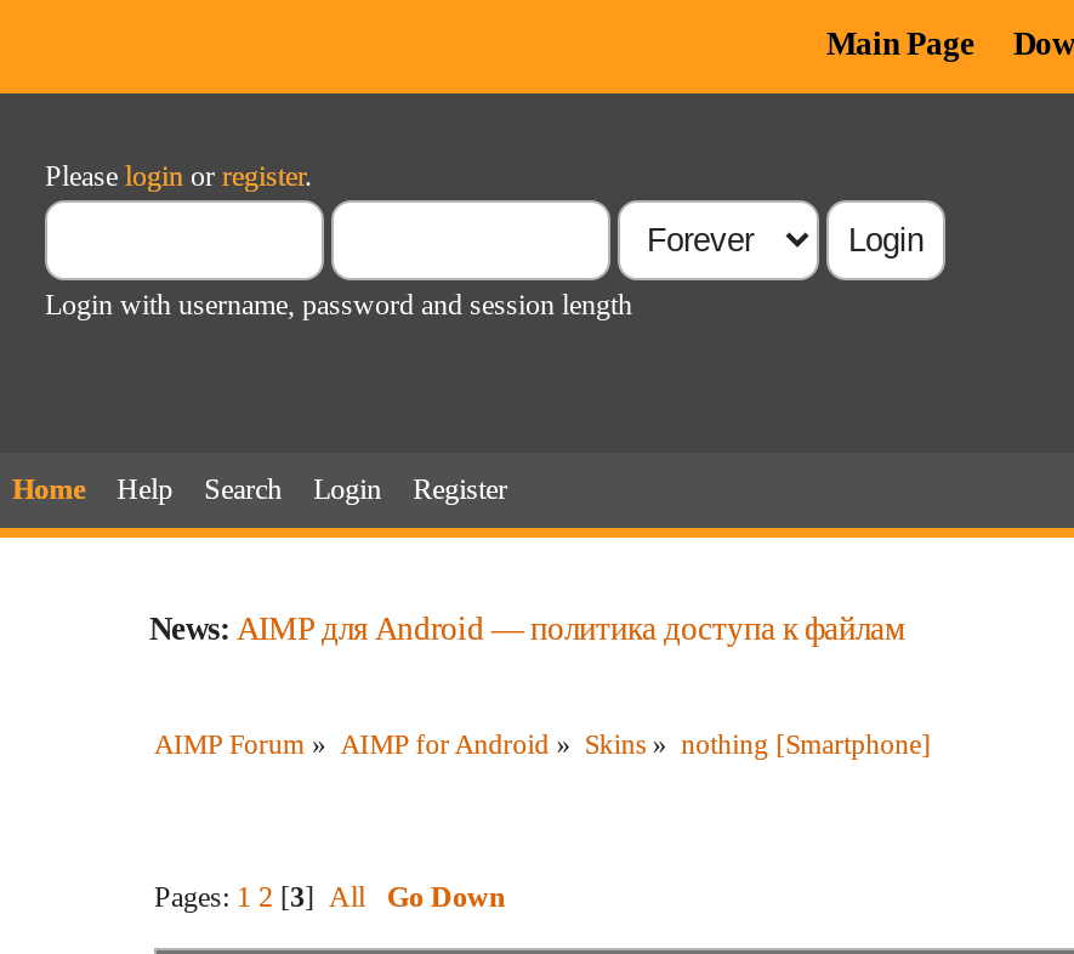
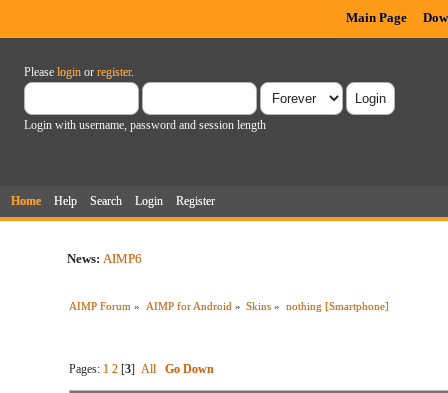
- News: AIMP для Android — политика доступа к файлам
+ News: AIMP6
